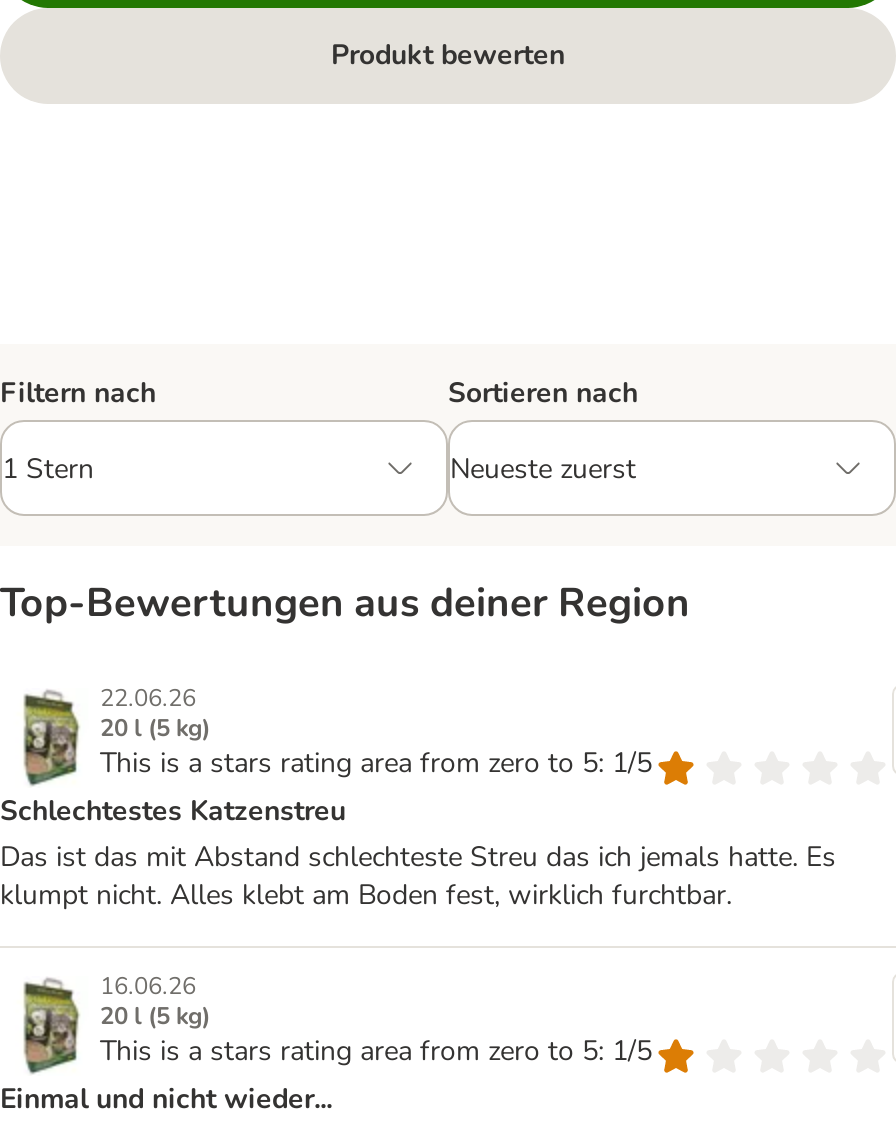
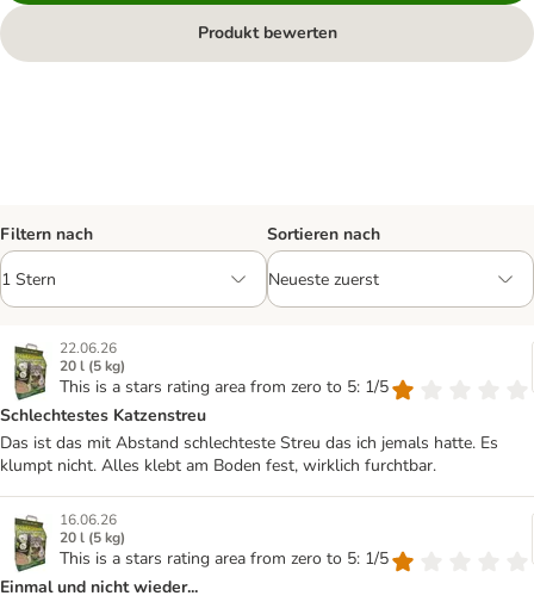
- Top‑Bewertungen aus deiner Region
